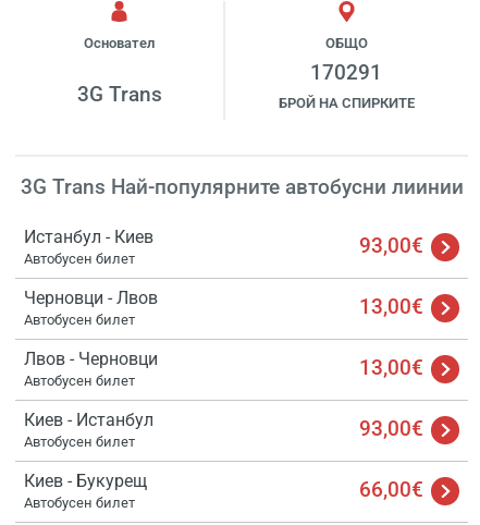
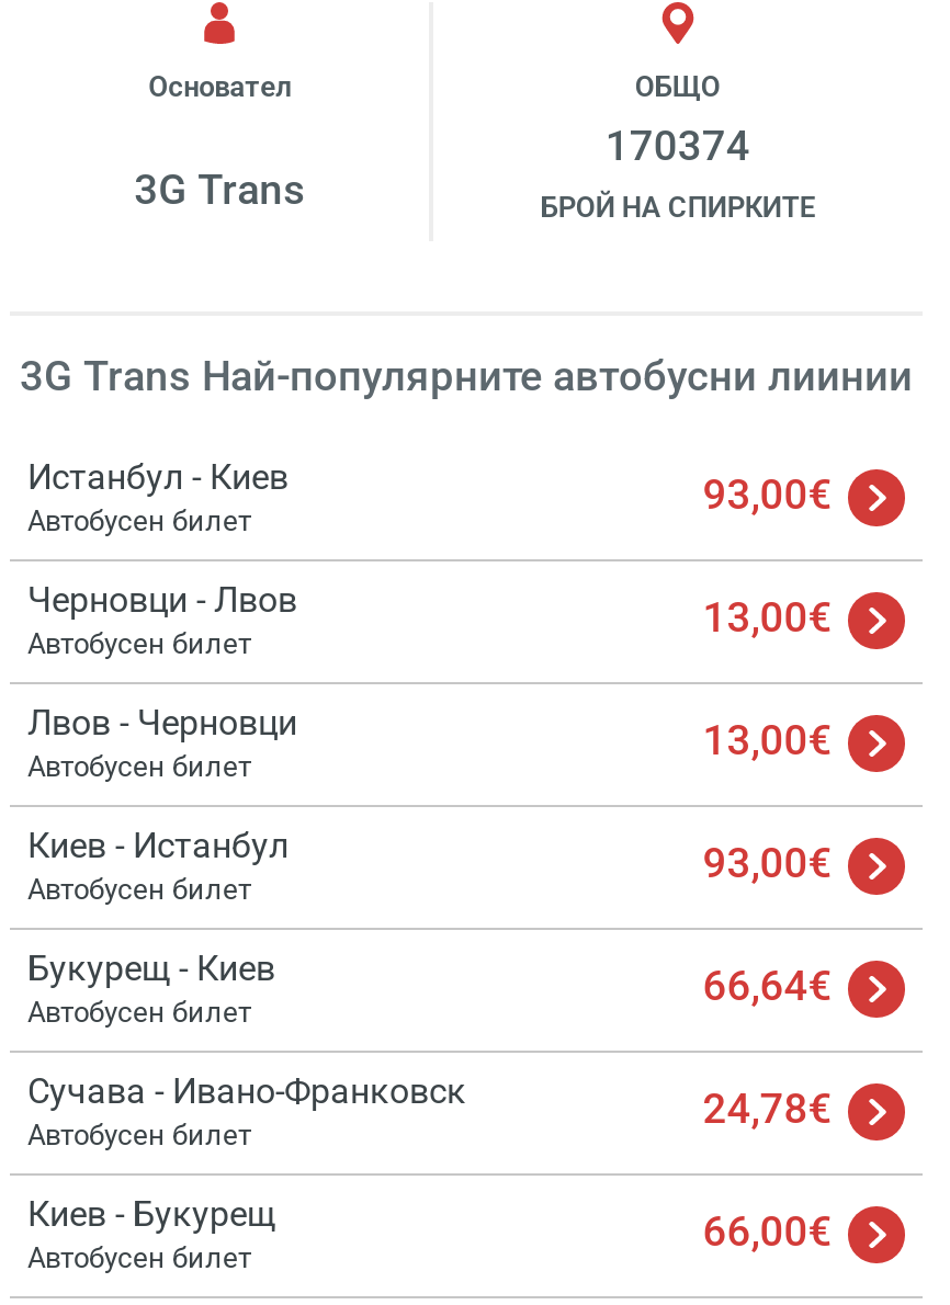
- 170291
+ 170374

+ Букурещ - Киев
+ Автобусен билет
+ 66,64€
+ Сучава - Ивано-Франковск
+ Автобусен билет
+ 24,78€
